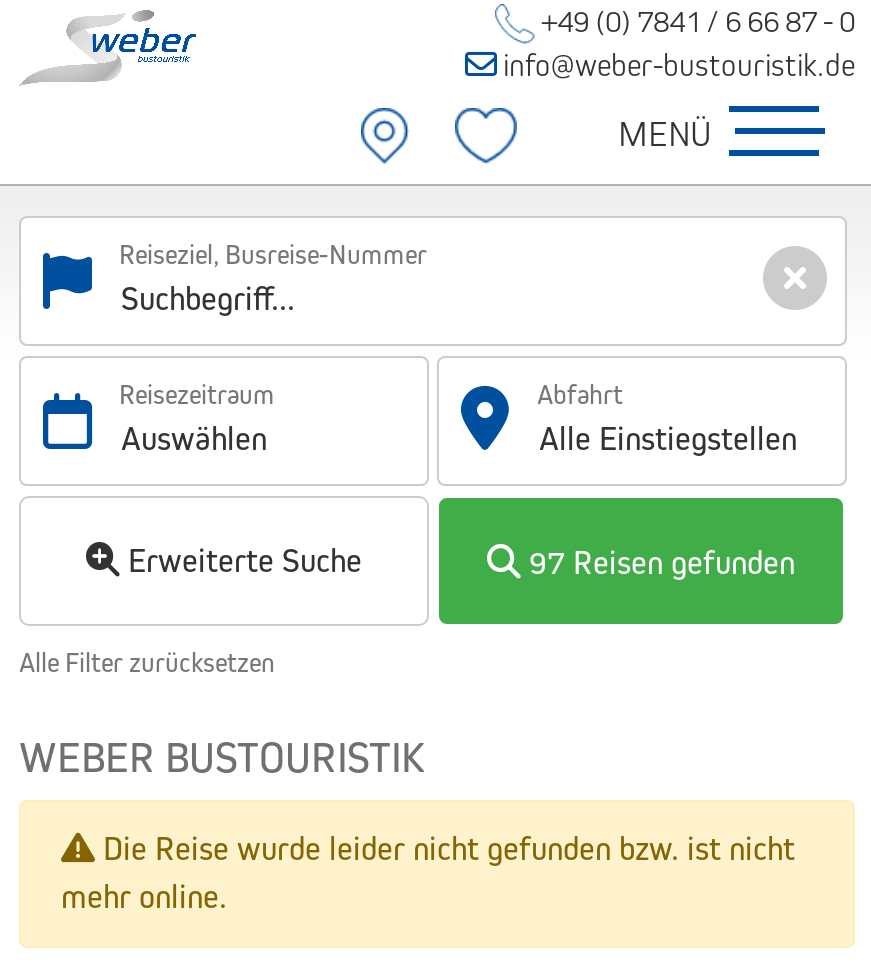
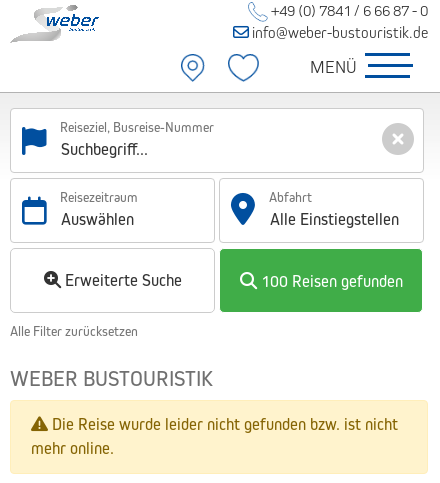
- 97 Reisen gefunden
+ 100 Reisen gefunden
